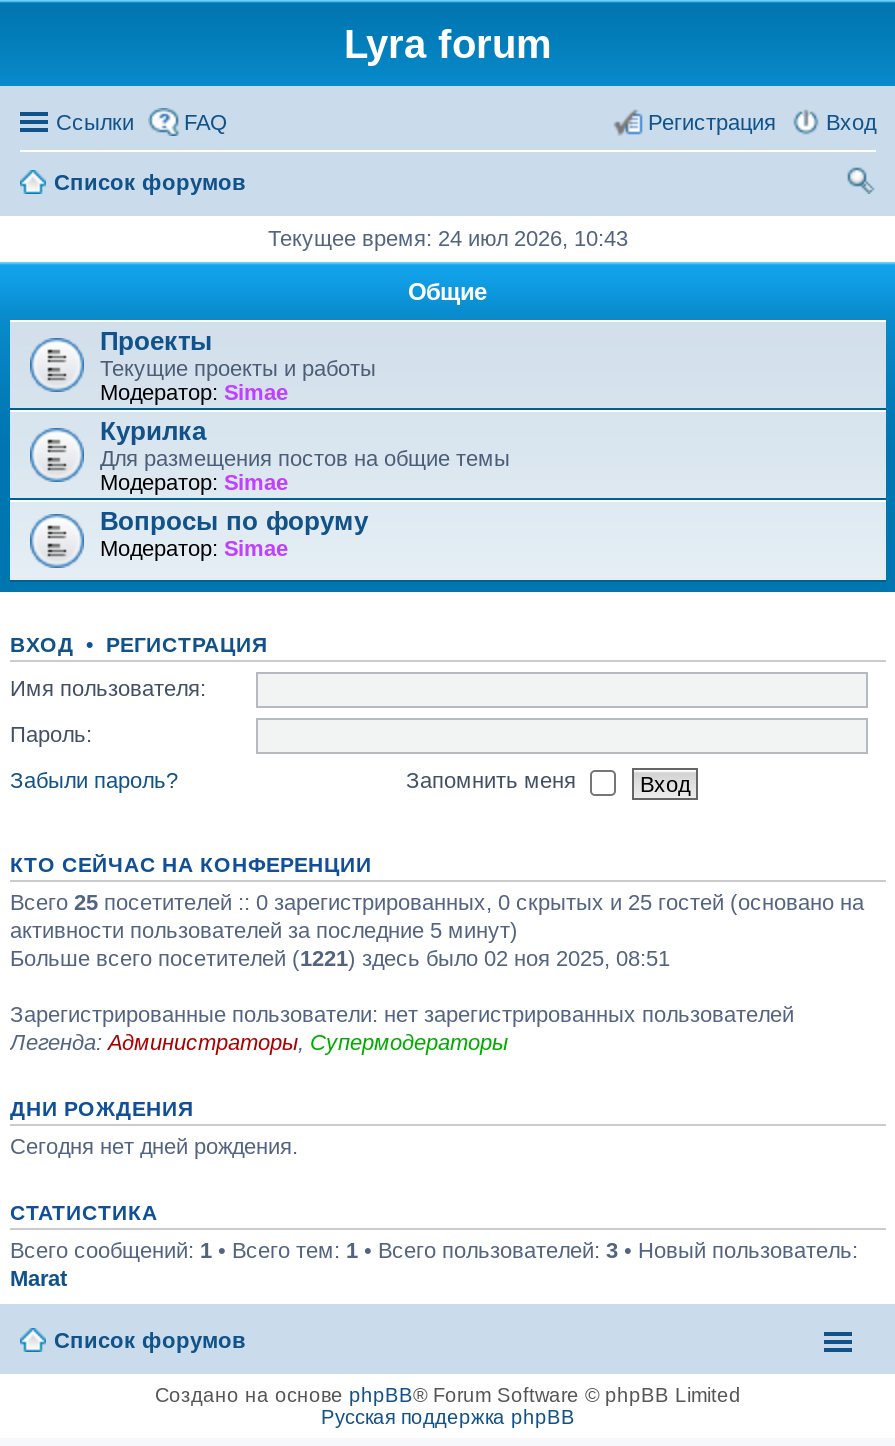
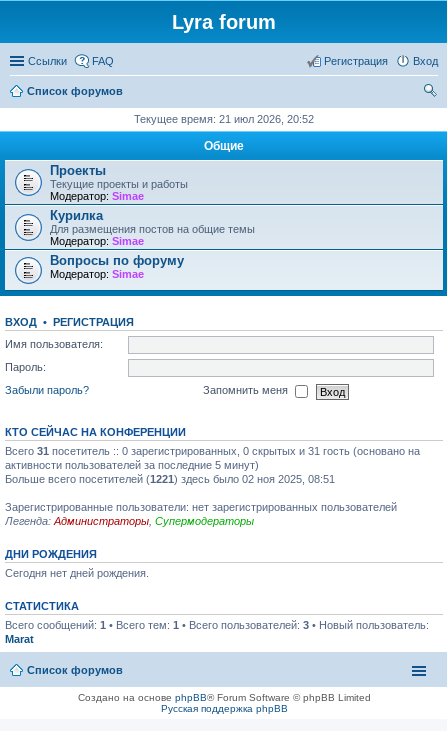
- Текущее время: 24 июл 2026, 10:43
+ Текущее время: 21 июл 2026, 20:52

- Всего 25 посетителей :: 0 зарегистрированных, 0 скрытых и 25 гостей (основано на
+ Всего 31 посетитель :: 0 зарегистрированных, 0 скрытых и 31 гость (основано на
